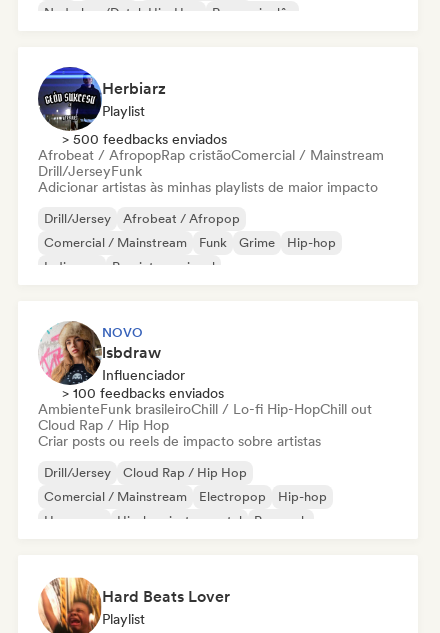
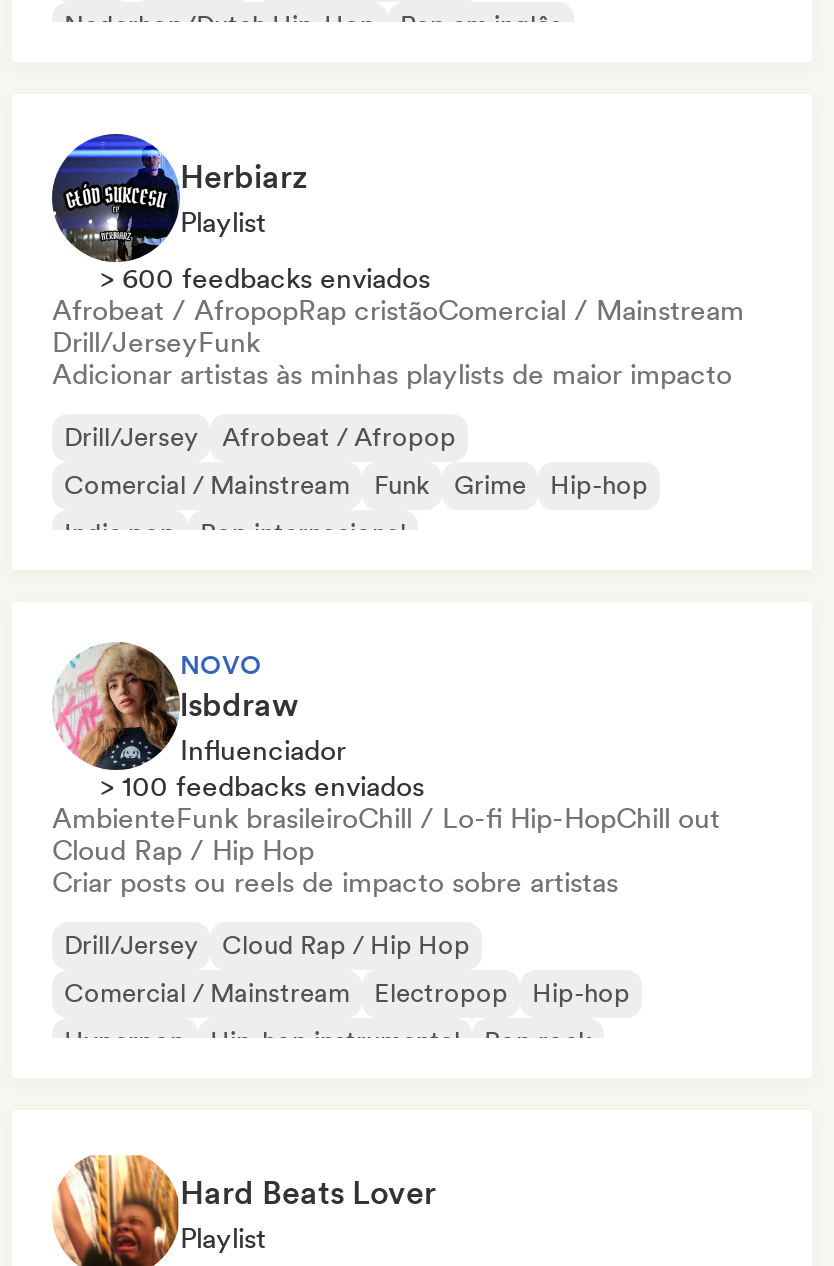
- > 500 feedbacks enviados
+ > 600 feedbacks enviados
